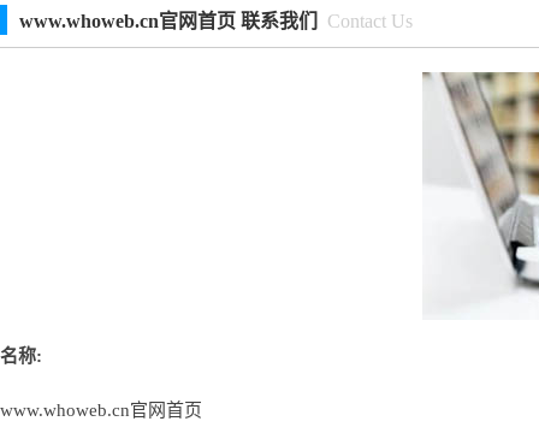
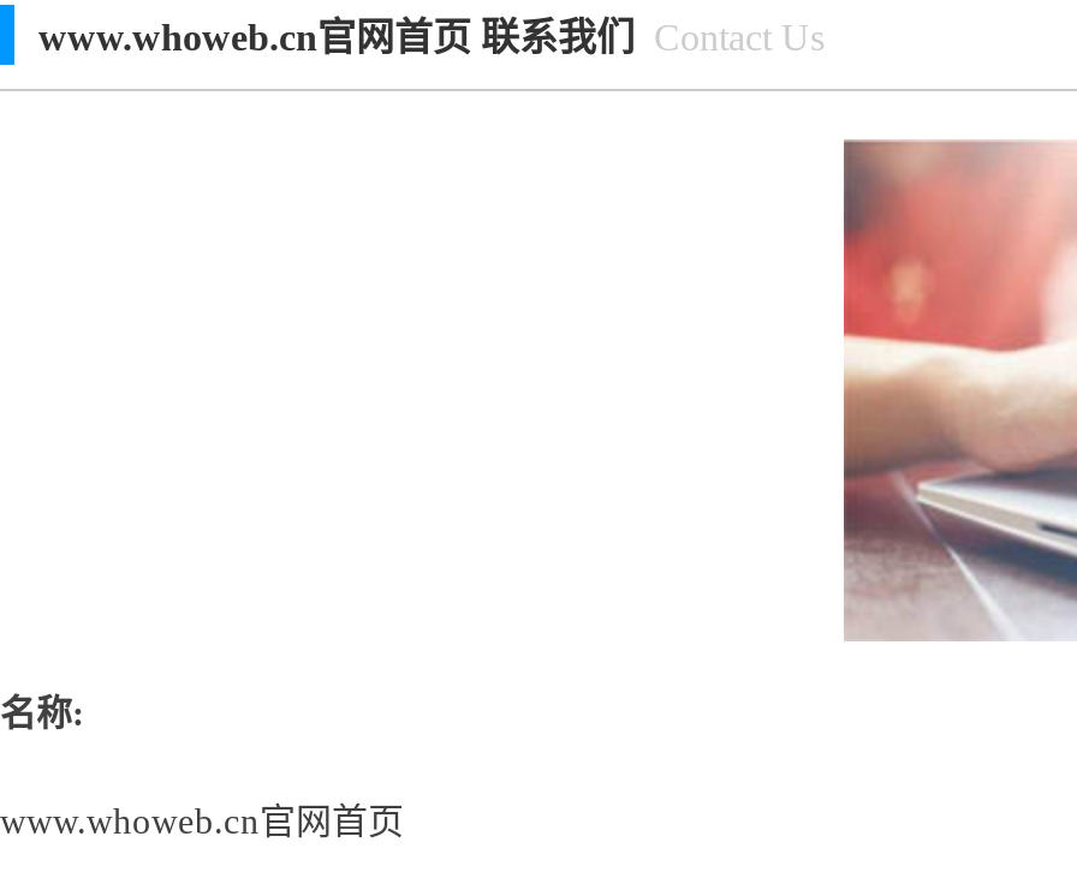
- [image]
+ [image]
